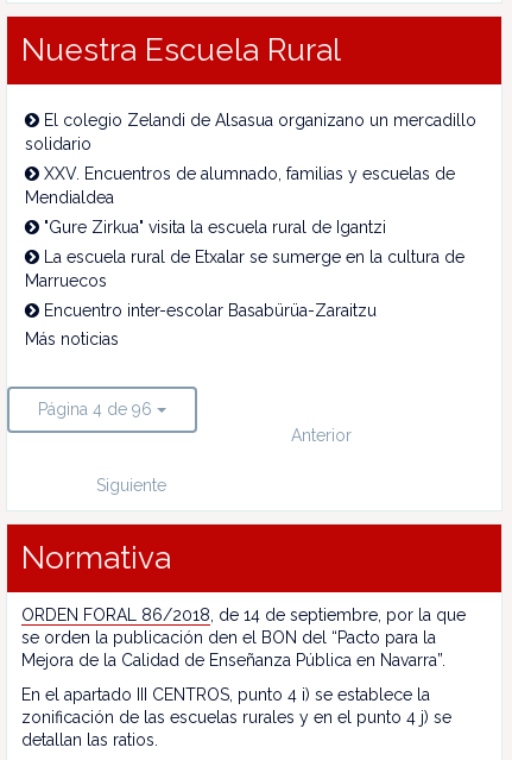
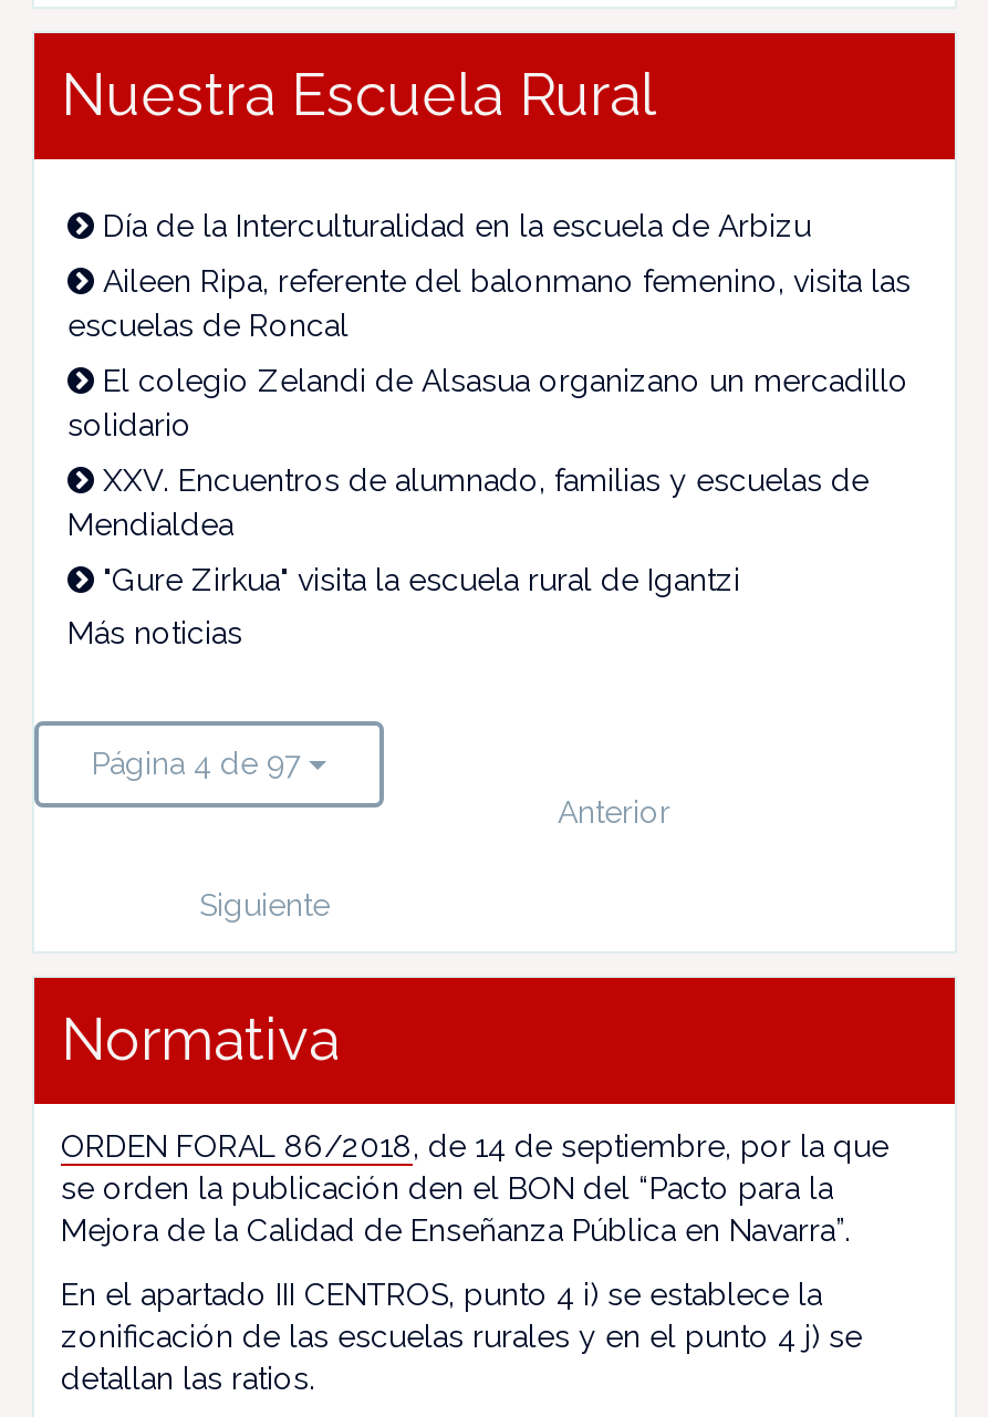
+ Día de la Interculturalidad en la escuela de Arbizu
+ Aileen Ripa, referente del balonmano femenino, visita las
+ escuelas de Roncal

moved down: El colegio Zelandi de Alsasua organizano un mercadillo | solidario | XXV. Encuentros de alumnado, familias y escuelas de | Mendialdea | "Gure Zirkua" visita la escuela rural de Igantzi

- La escuela rural de Etxalar se sumerge en la cultura de
- Marruecos
- Encuentro inter-escolar Basabürüa-Zaraitzu

- Página 4 de 96
+ Página 4 de 97
